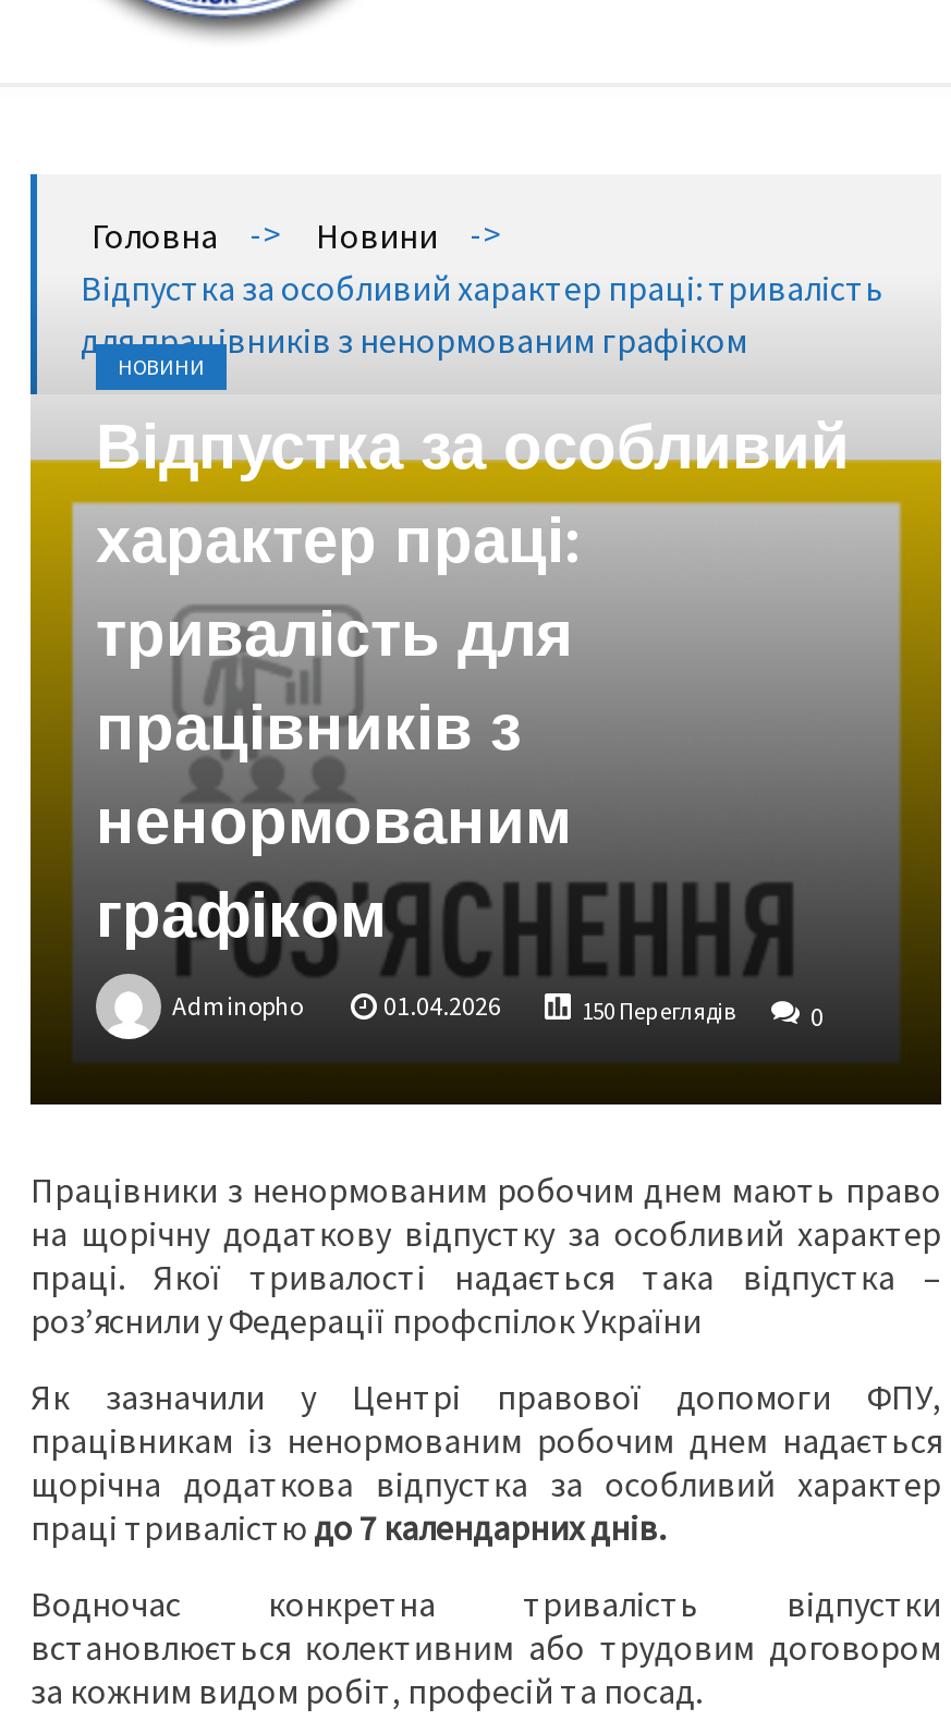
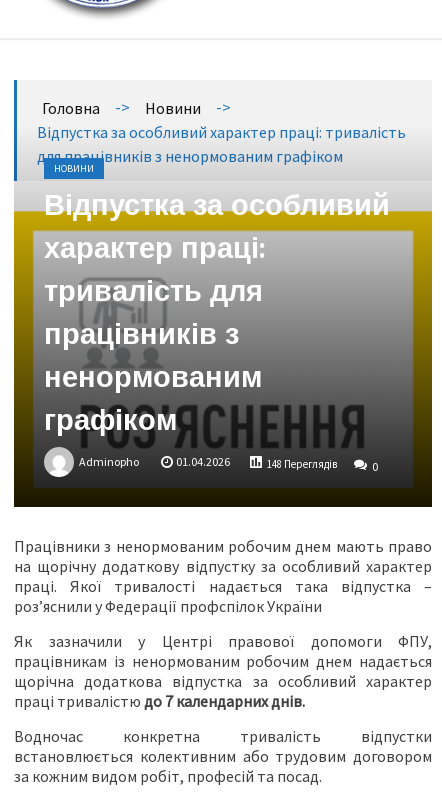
- 150 Переглядів
+ 148 Переглядів
